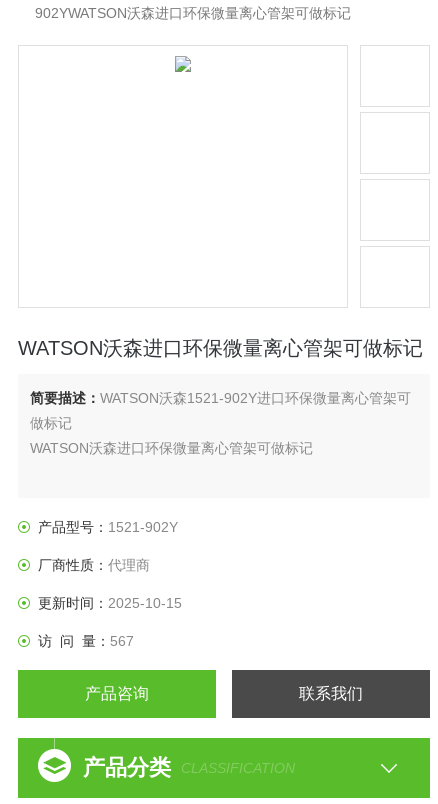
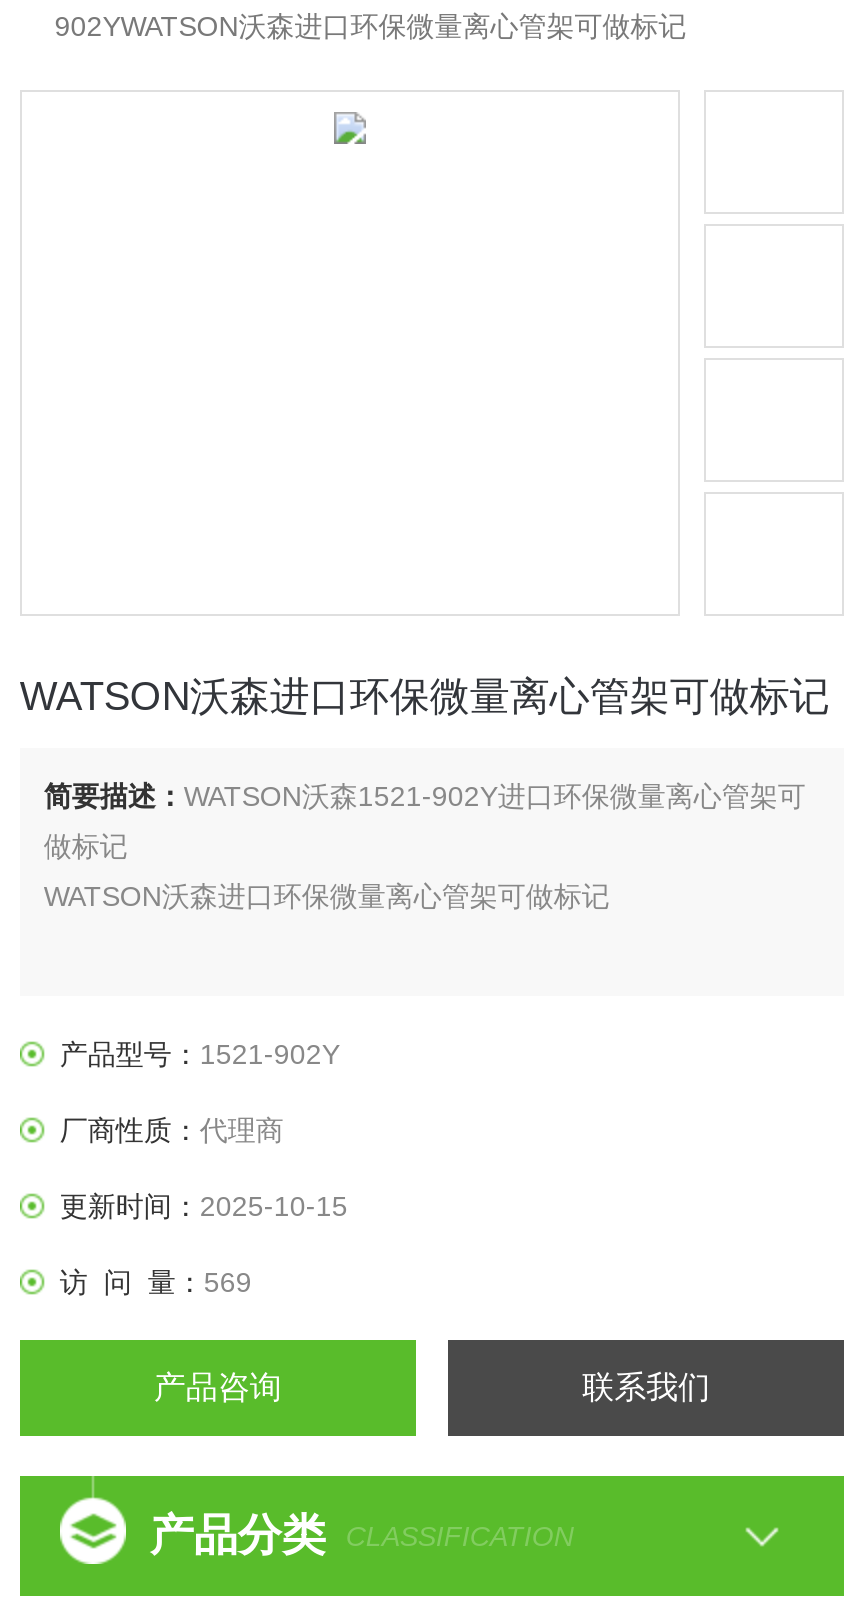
- 访 问 量：567
+ 访 问 量：569
